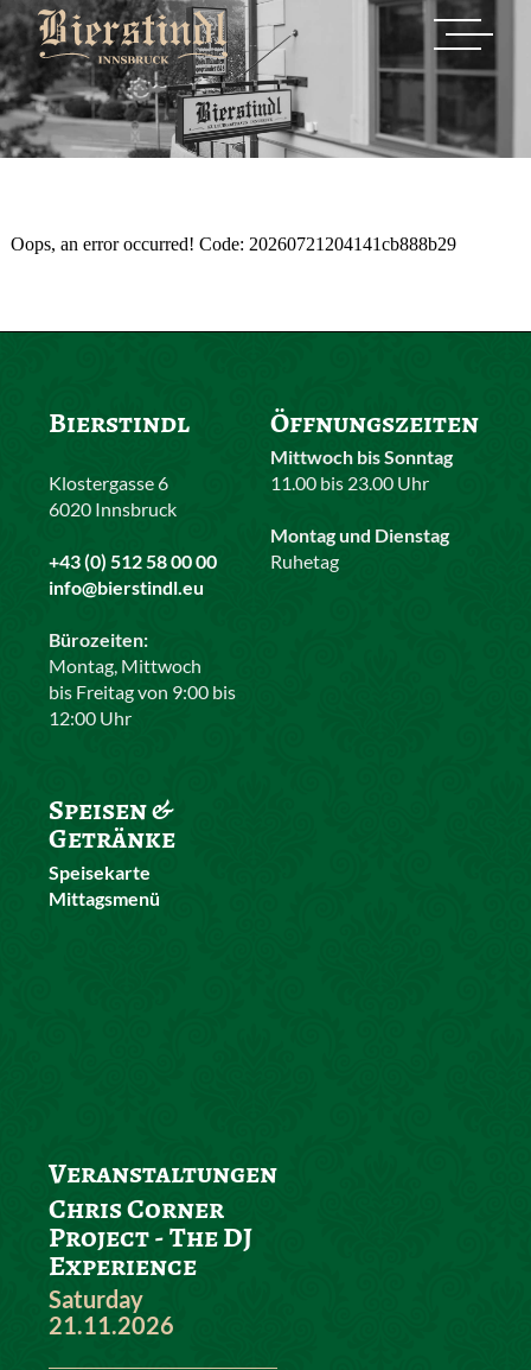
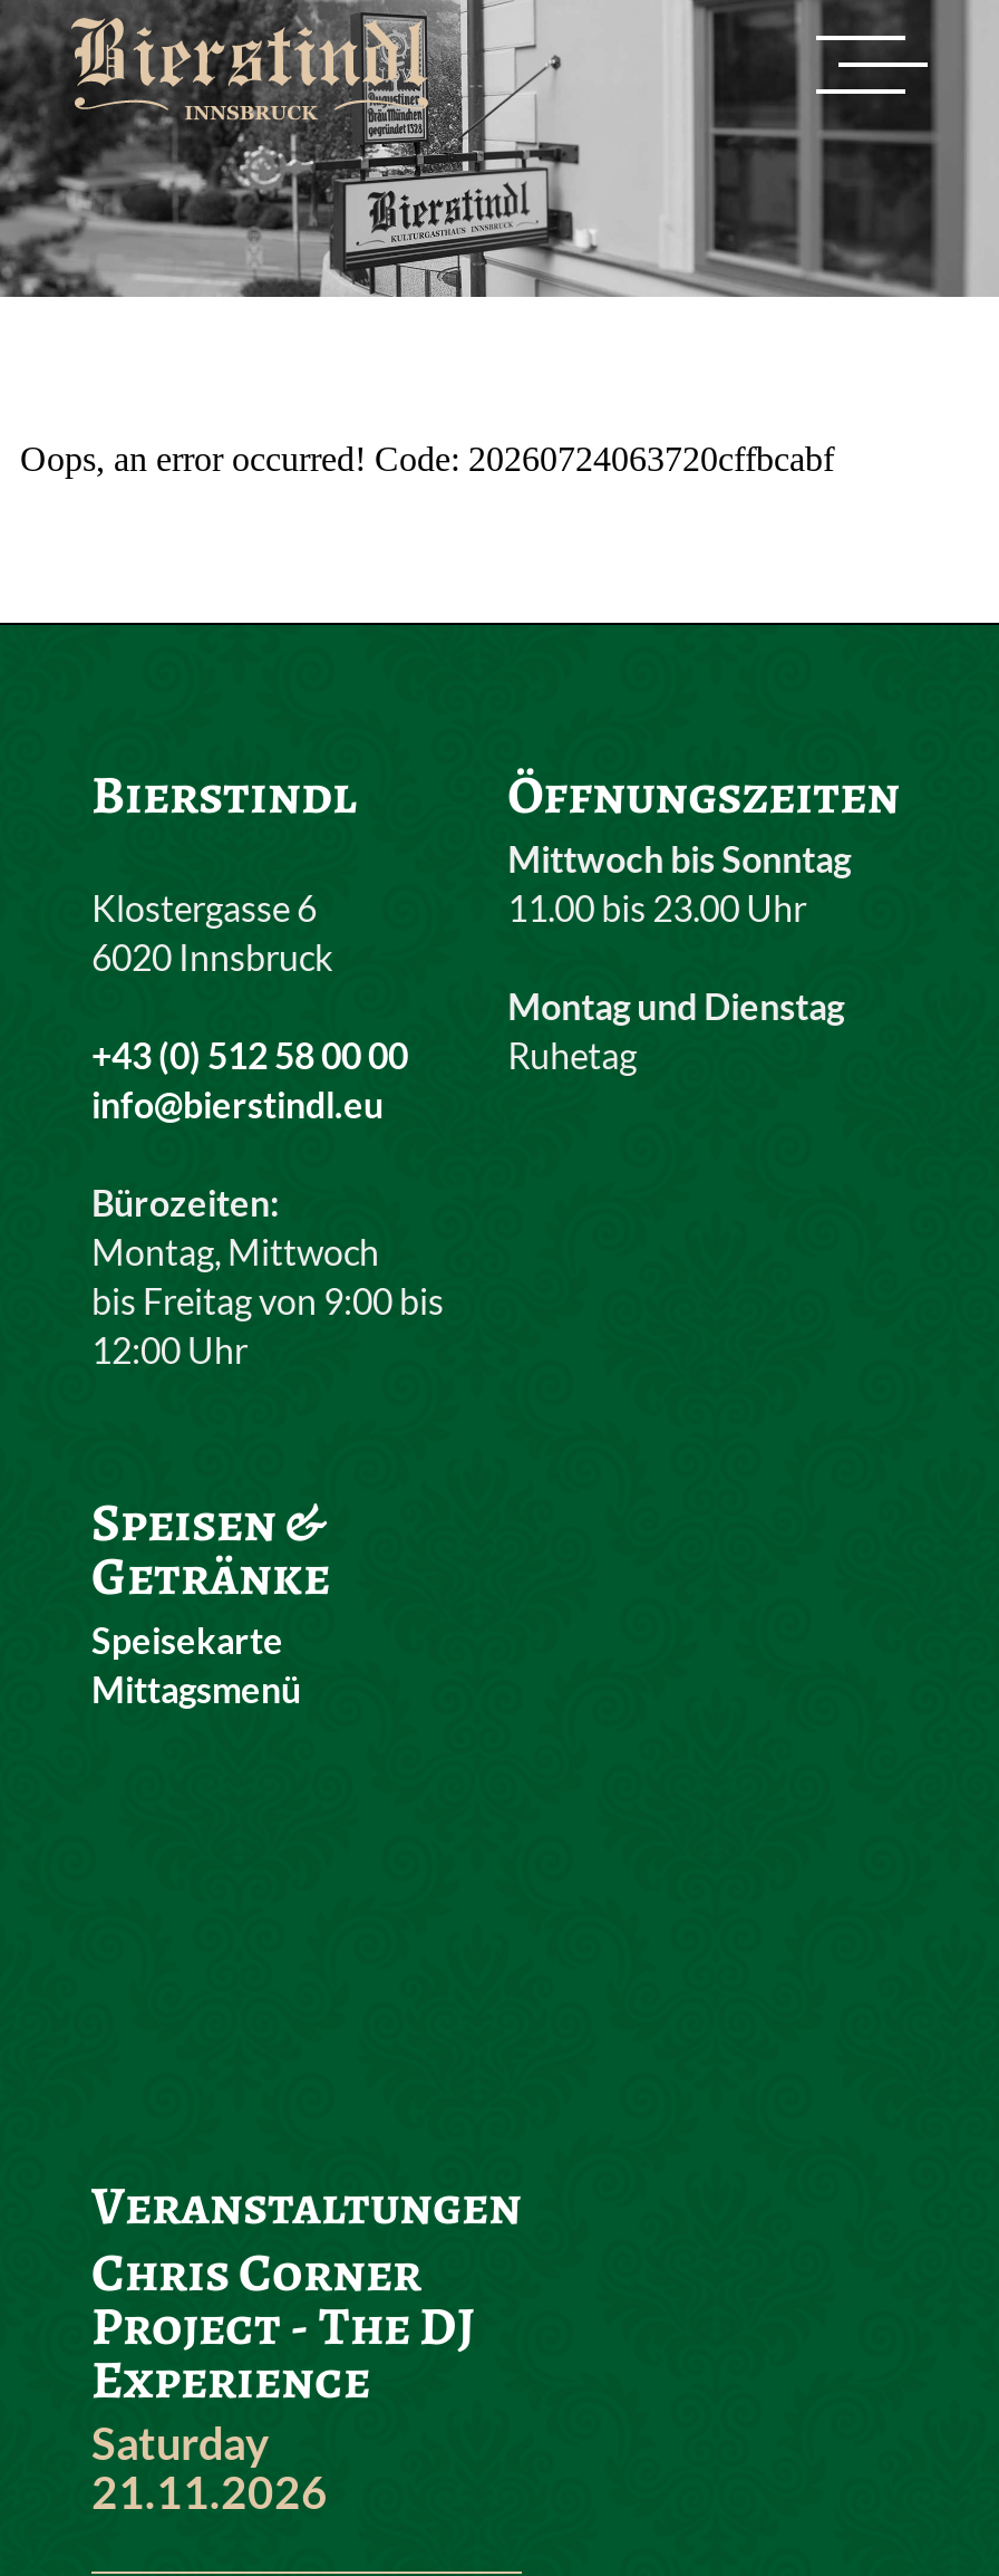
- Oops, an error occurred! Code: 20260721204141cb888b29
+ Oops, an error occurred! Code: 20260724063720cffbcabf
